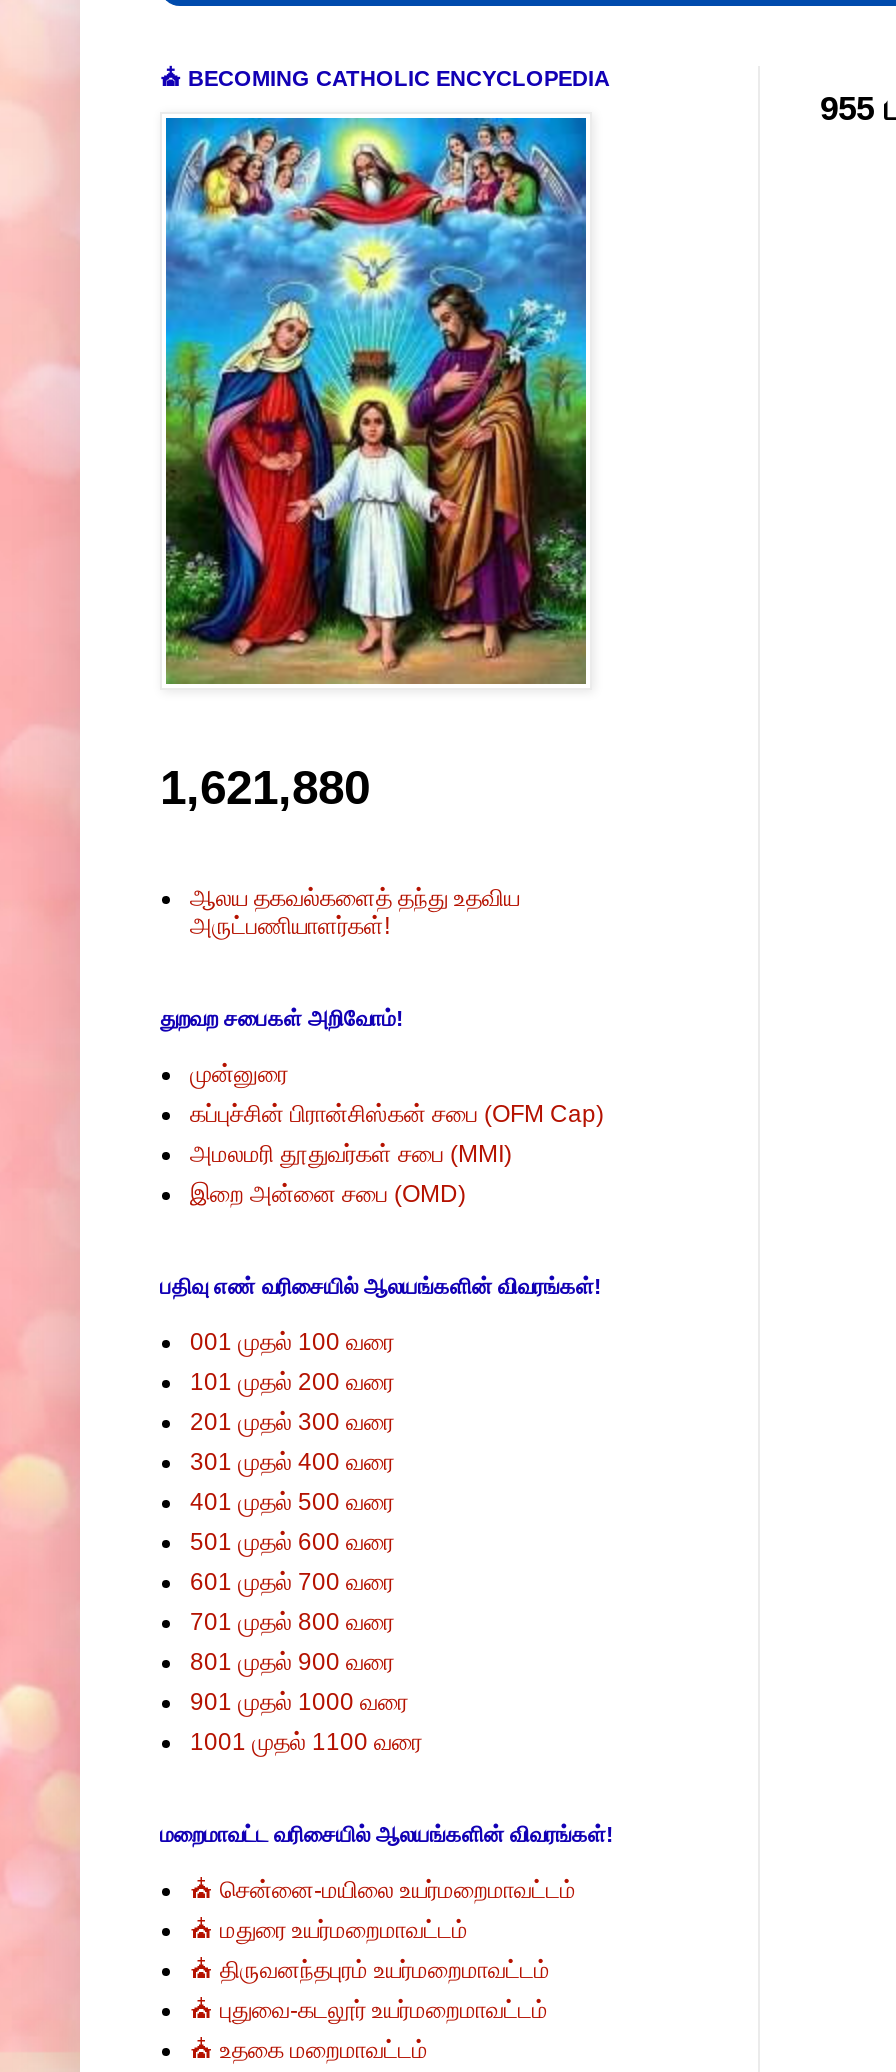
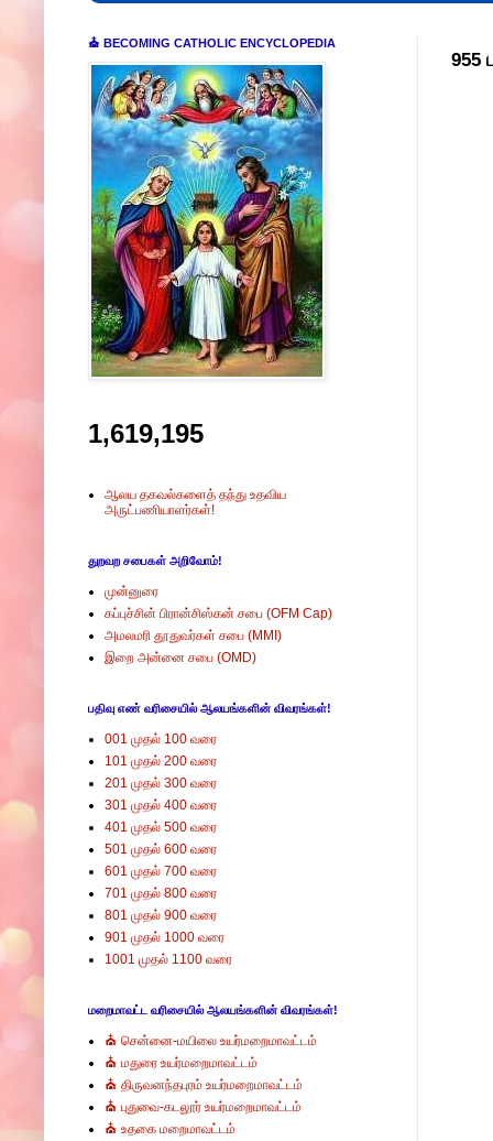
- 1,621,880
+ 1,619,195
